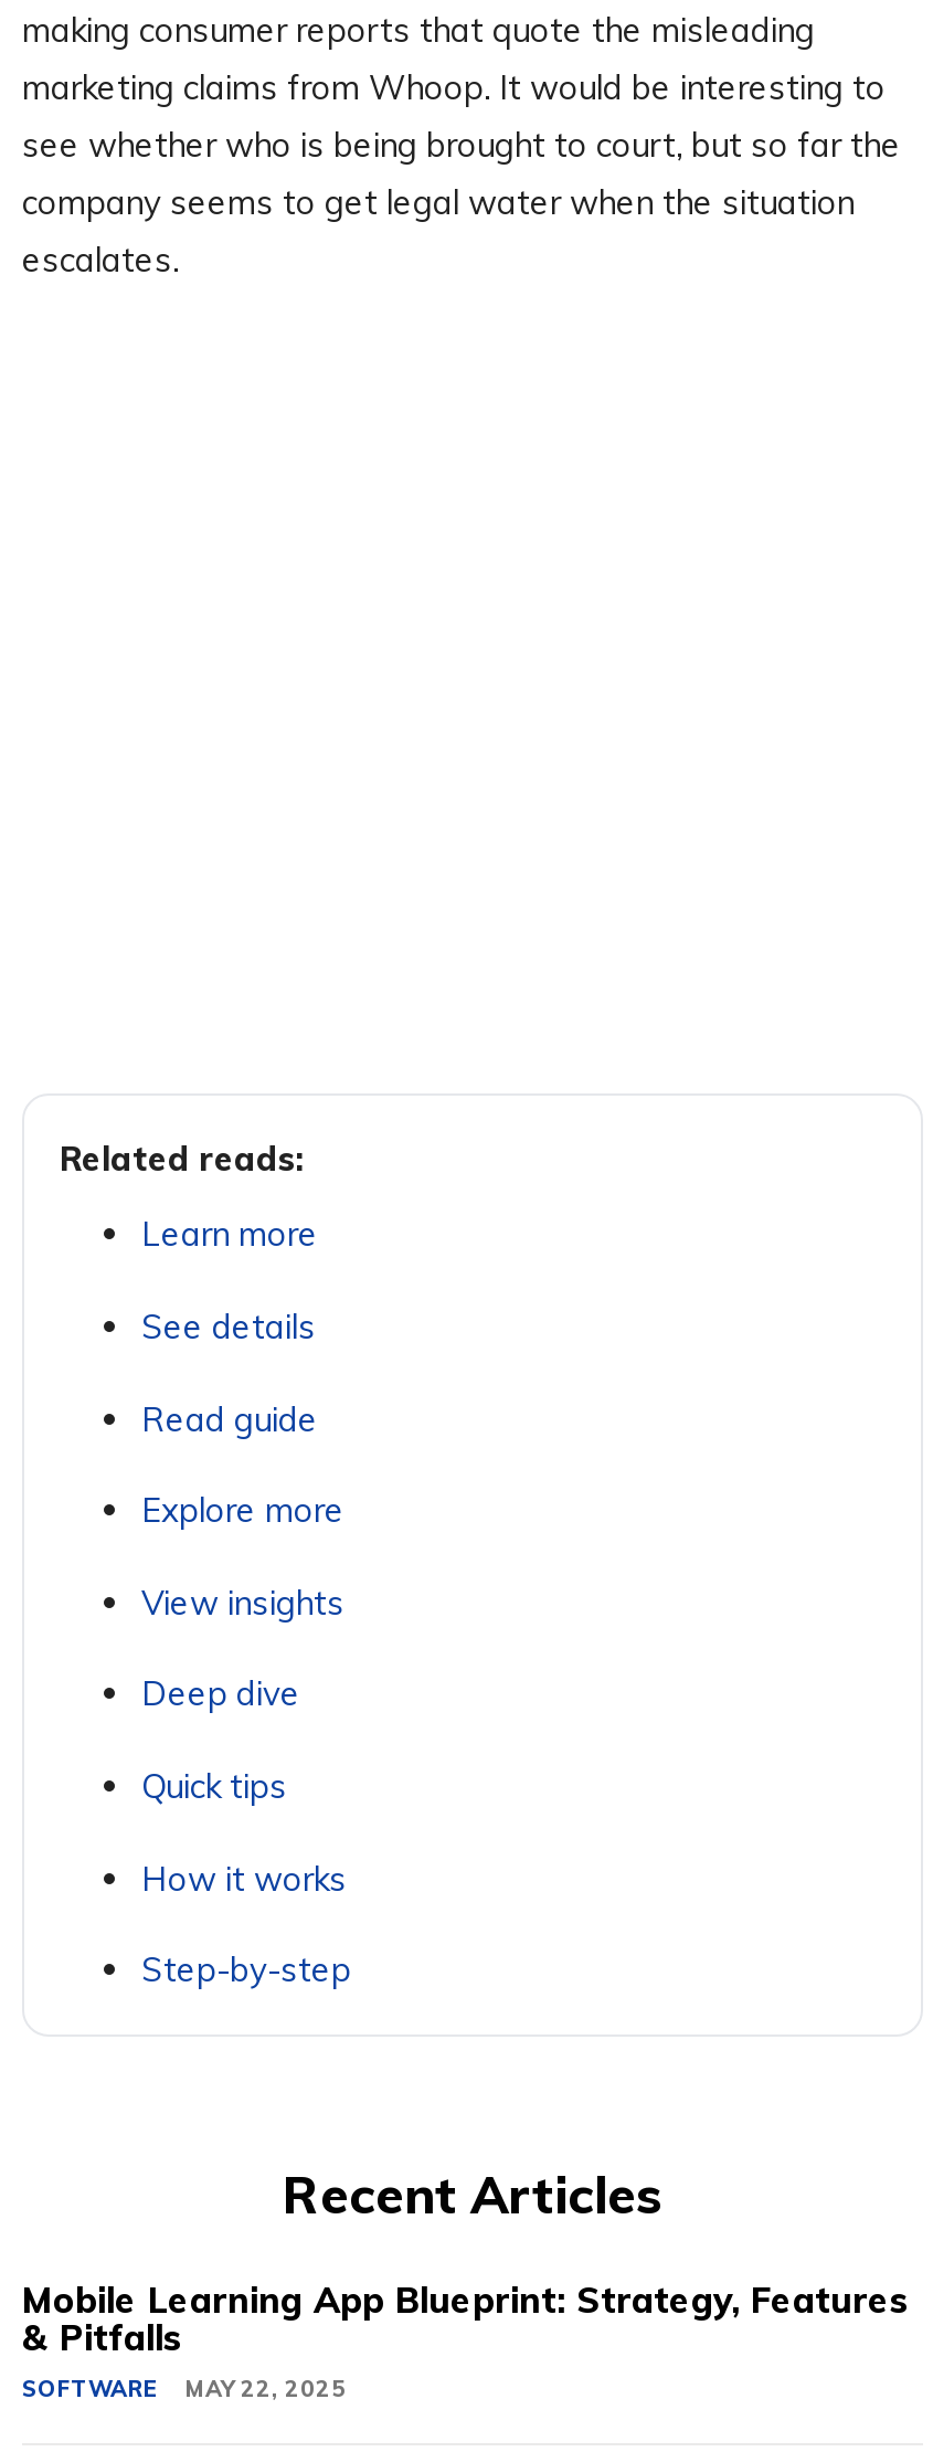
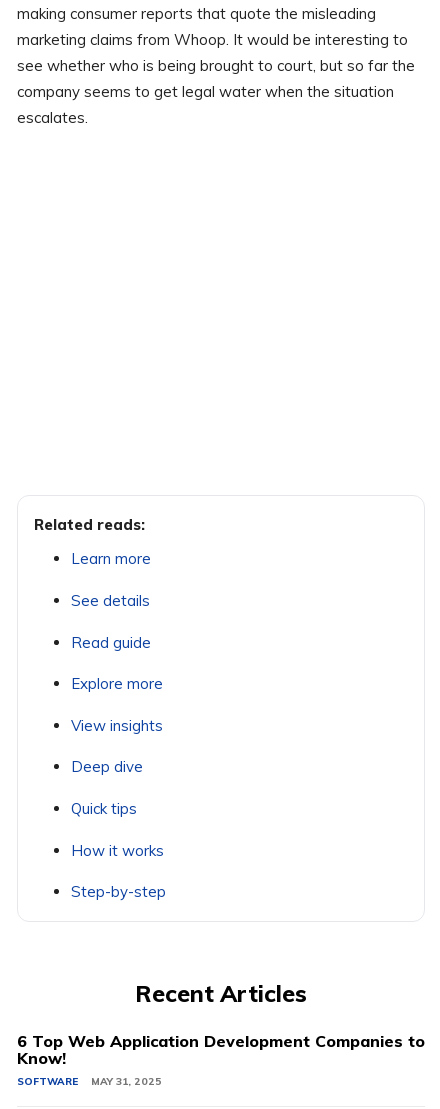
- Mobile Learning App Blueprint: Strategy, Features
- & Pitfalls
+ 6 Top Web Application Development Companies to
+ Know!

- SOFTWARE MAY 22, 2025
+ SOFTWARE MAY 31, 2025
